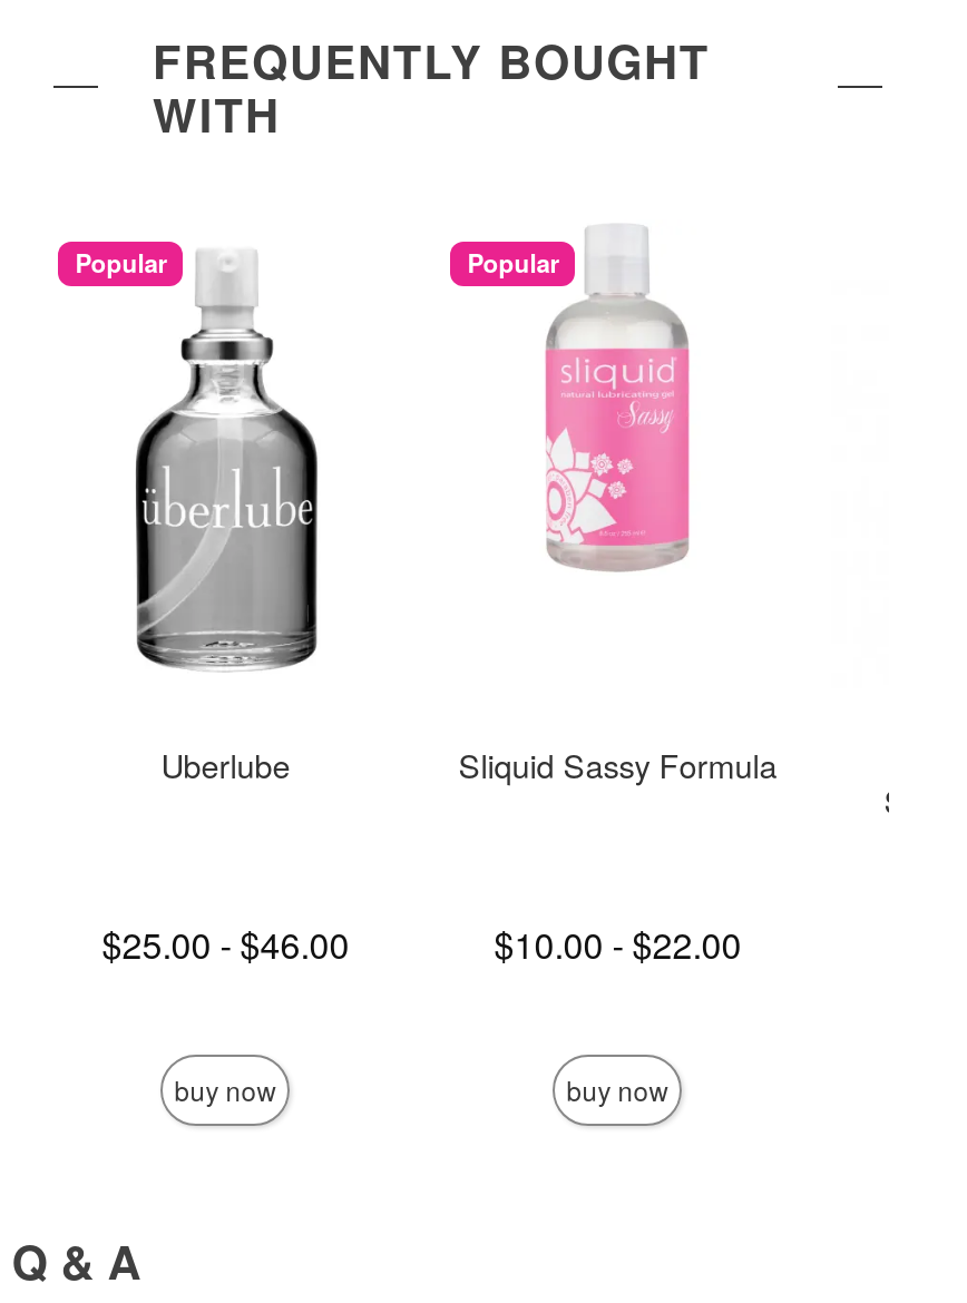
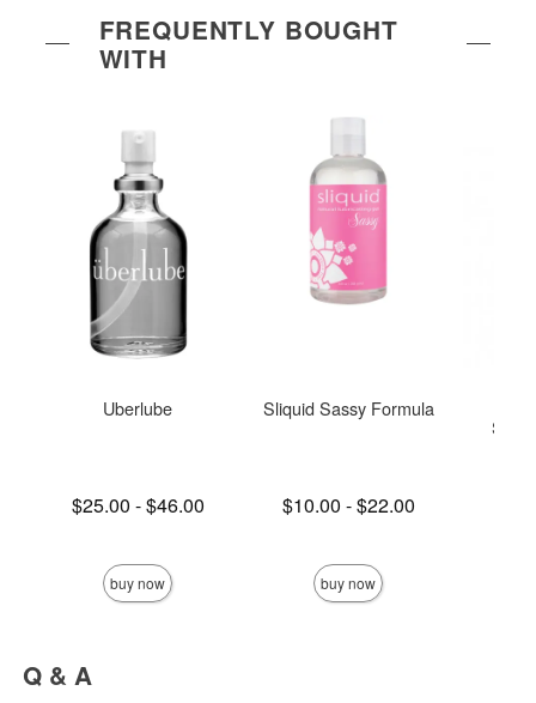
- Popular

- Popular
